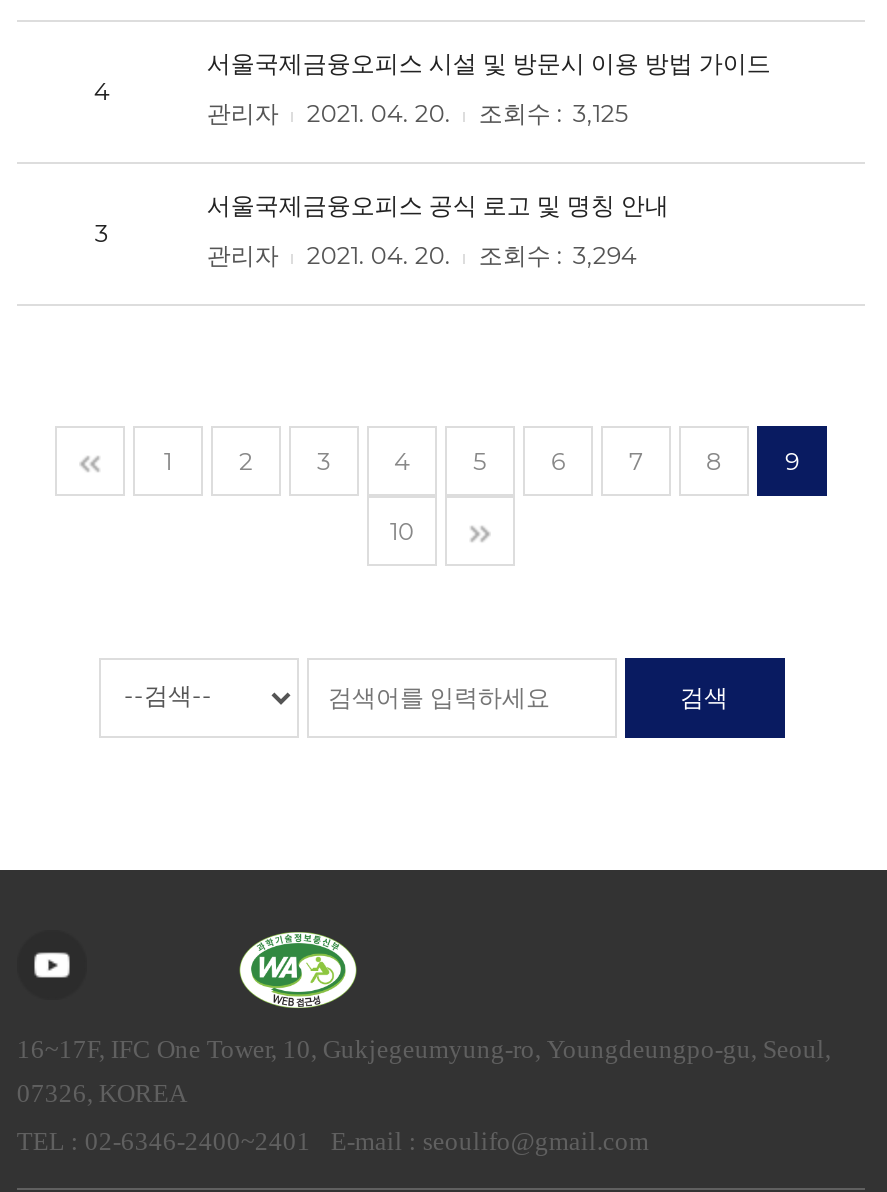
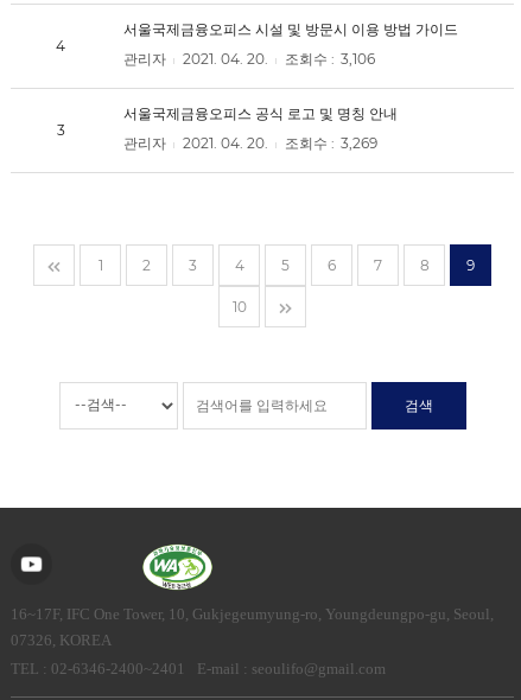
- 관리자 2021. 04. 20. 조회수 : 3,125
+ 관리자 2021. 04. 20. 조회수 : 3,106

- 관리자 2021. 04. 20. 조회수 : 3,294
+ 관리자 2021. 04. 20. 조회수 : 3,269
